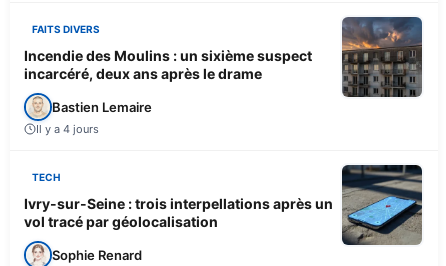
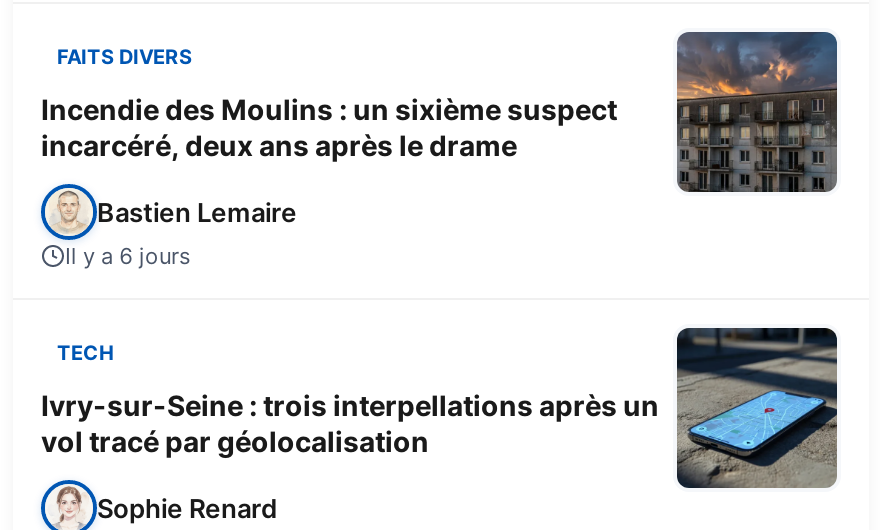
- Il y a 4 jours
+ Il y a 6 jours
